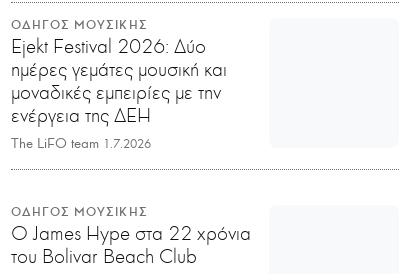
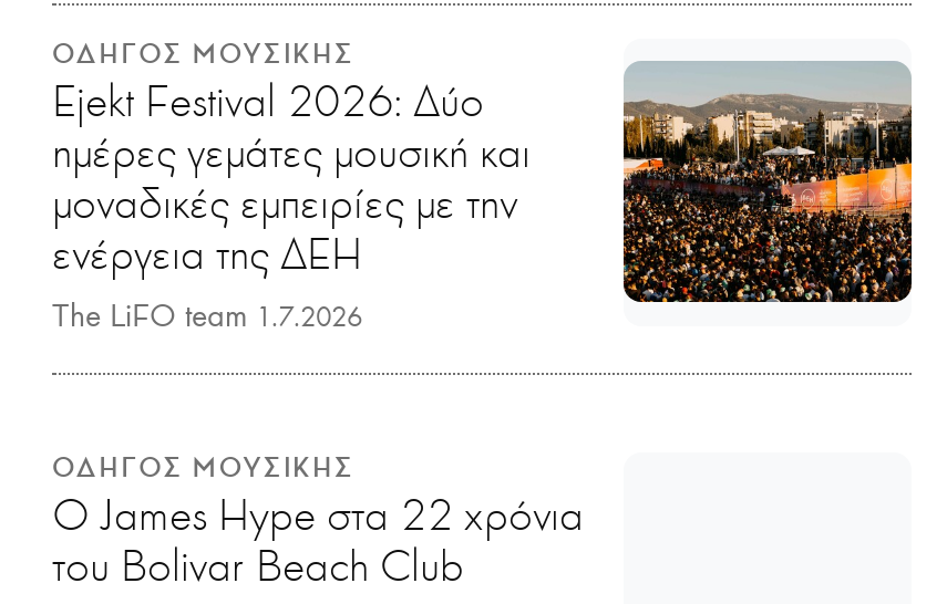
+ [image]
